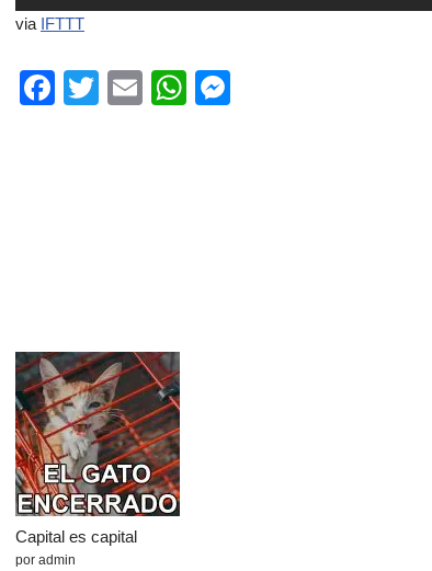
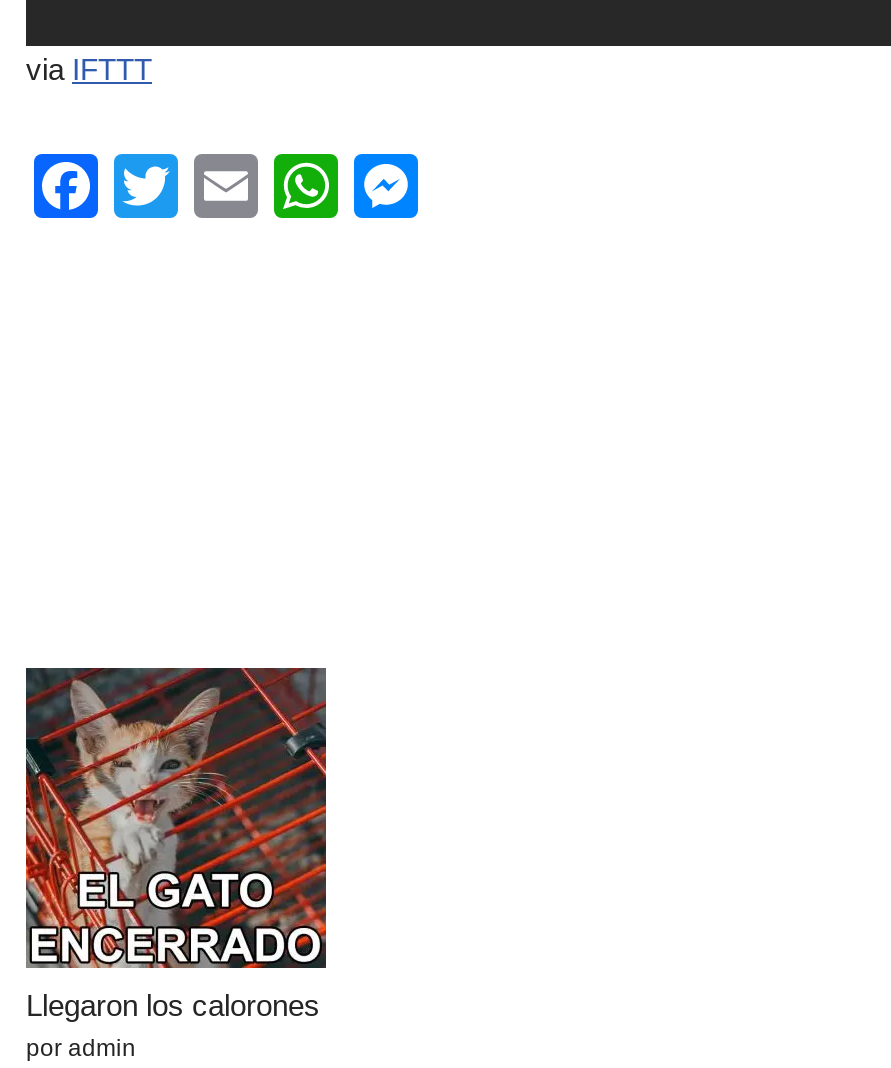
- Capital es capital
+ Llegaron los calorones
